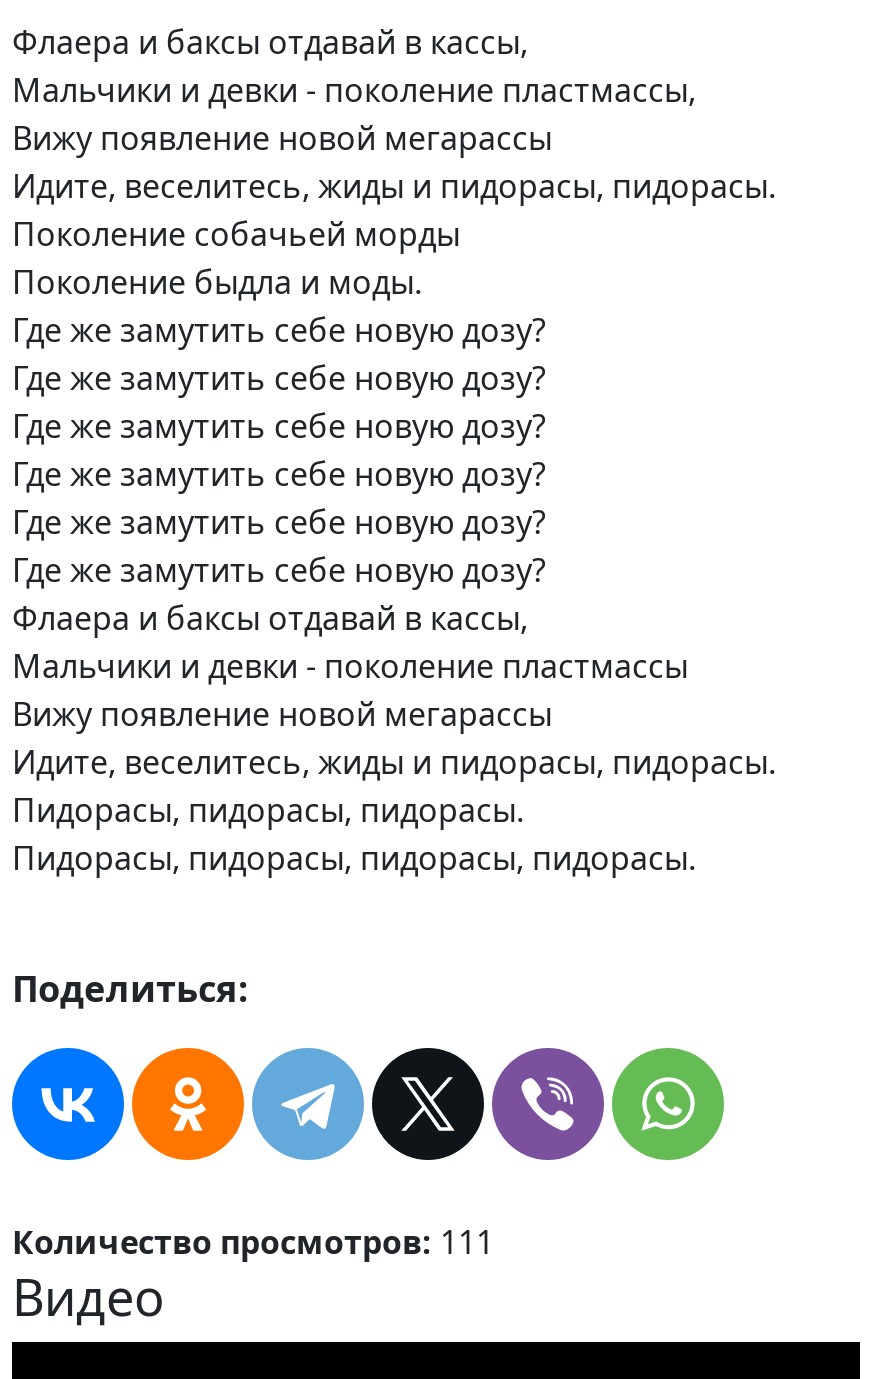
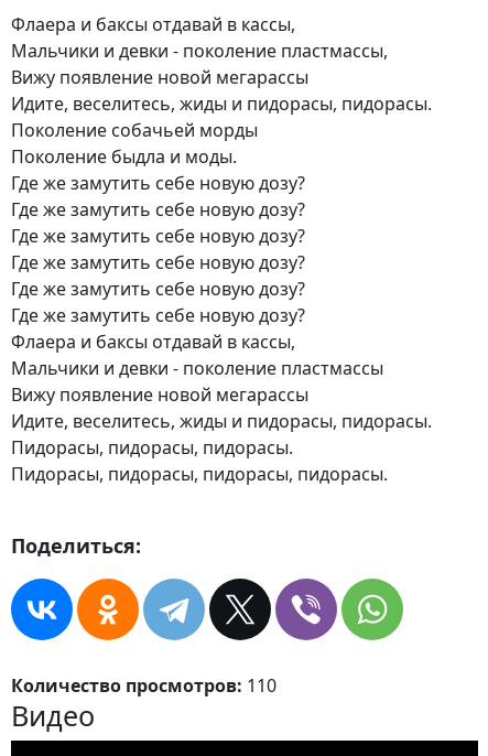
- Количество просмотров: 111
+ Количество просмотров: 110
